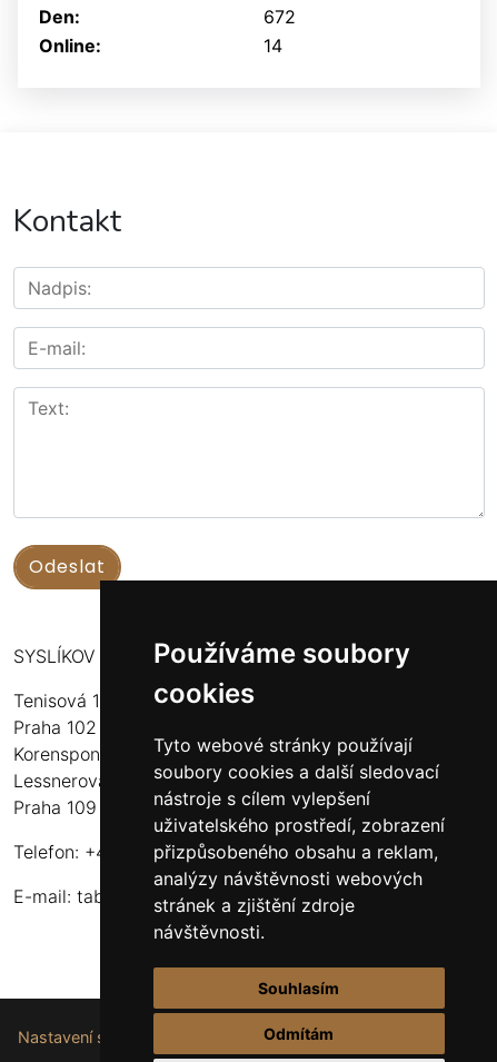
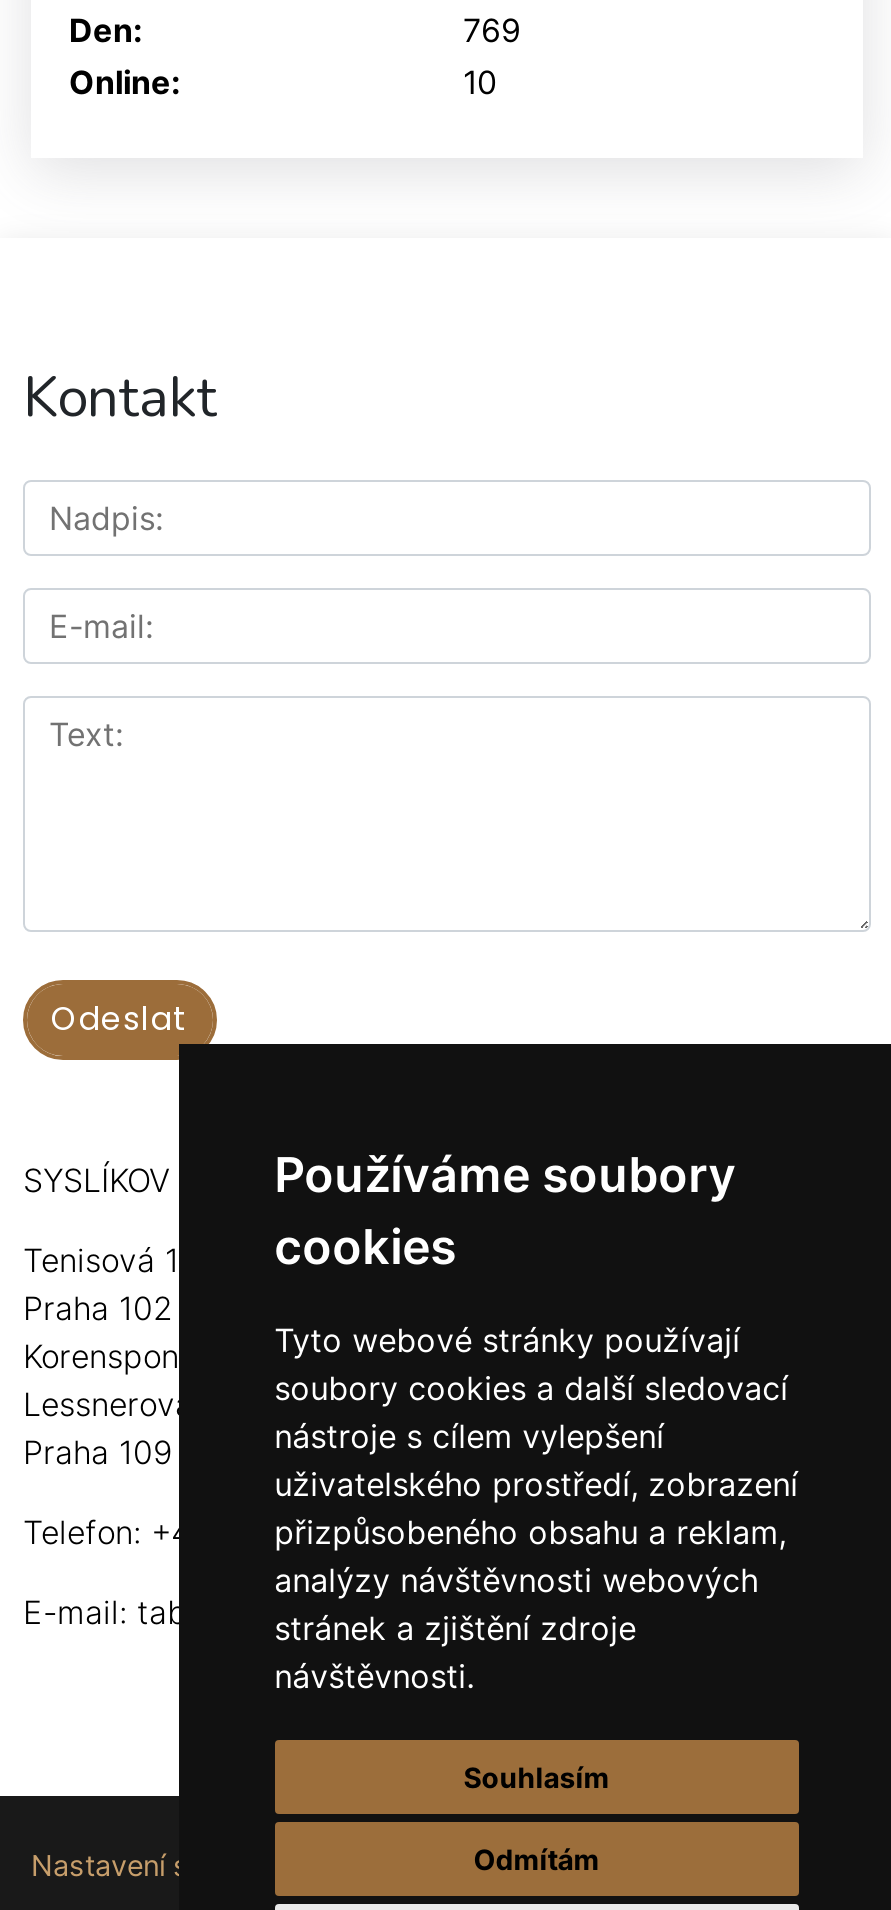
- 672
+ 769

- 14
+ 10
